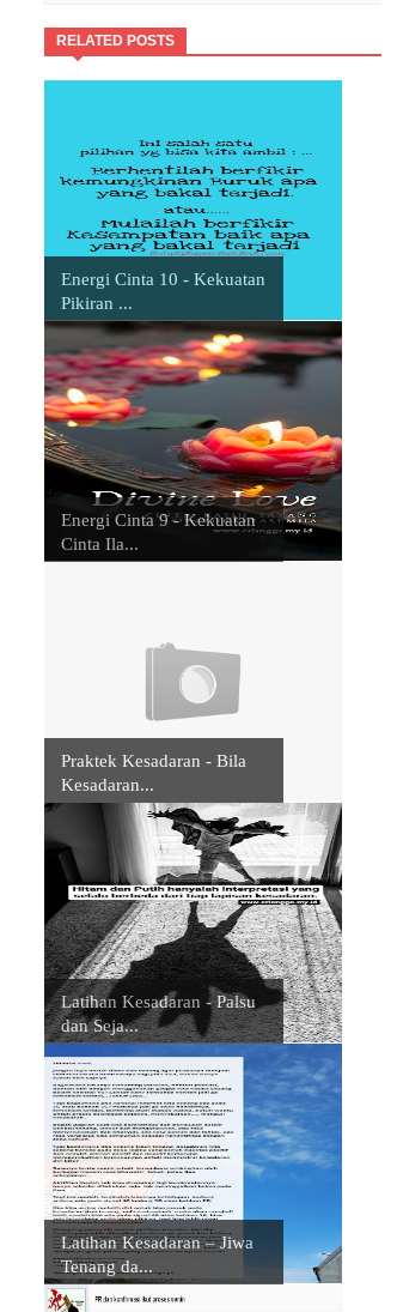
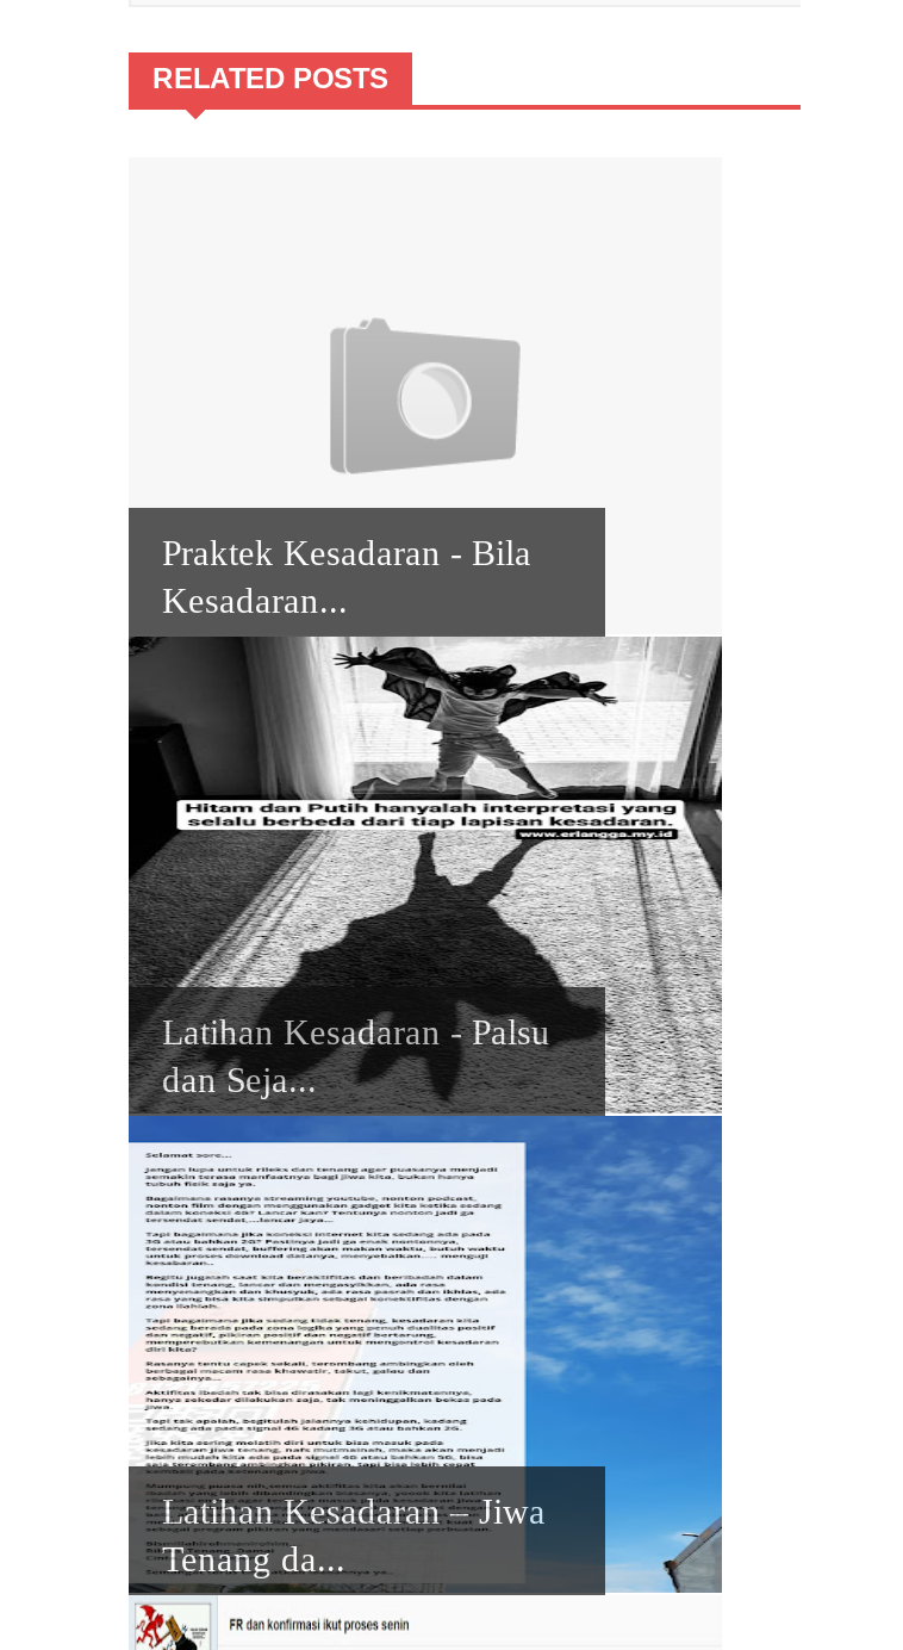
- [image]
- Energi Cinta 10 - Kekuatan
- Pikiran ...

- Energi Cinta 9 - Kekuatan
- Cinta Ila...
